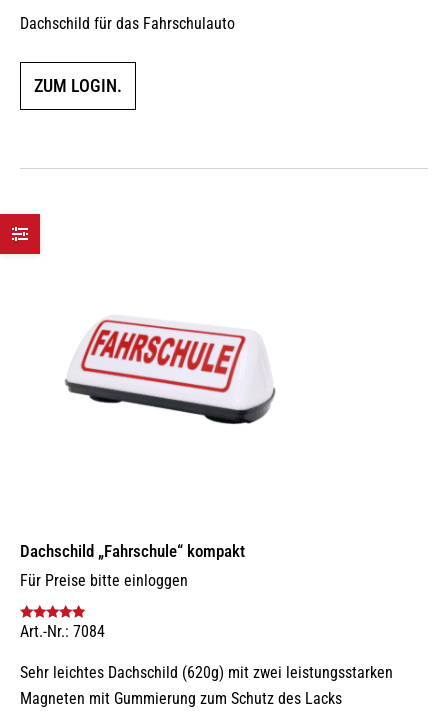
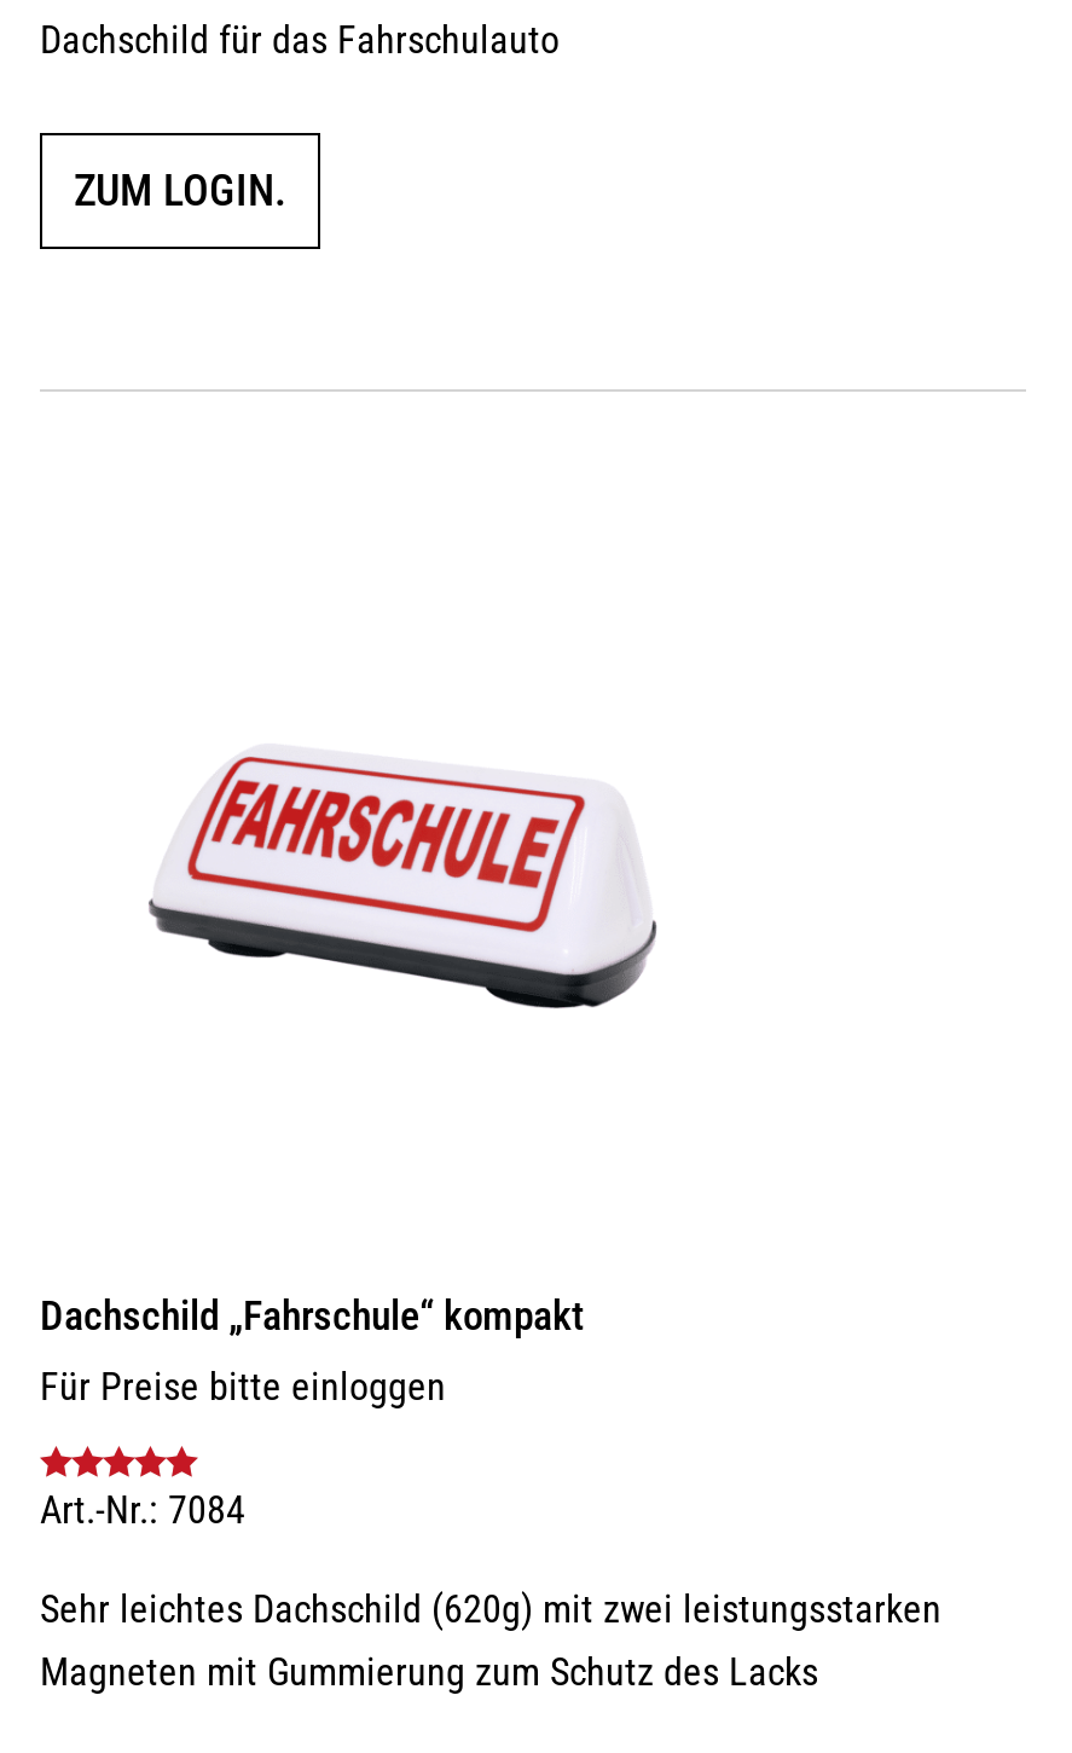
- [image]
